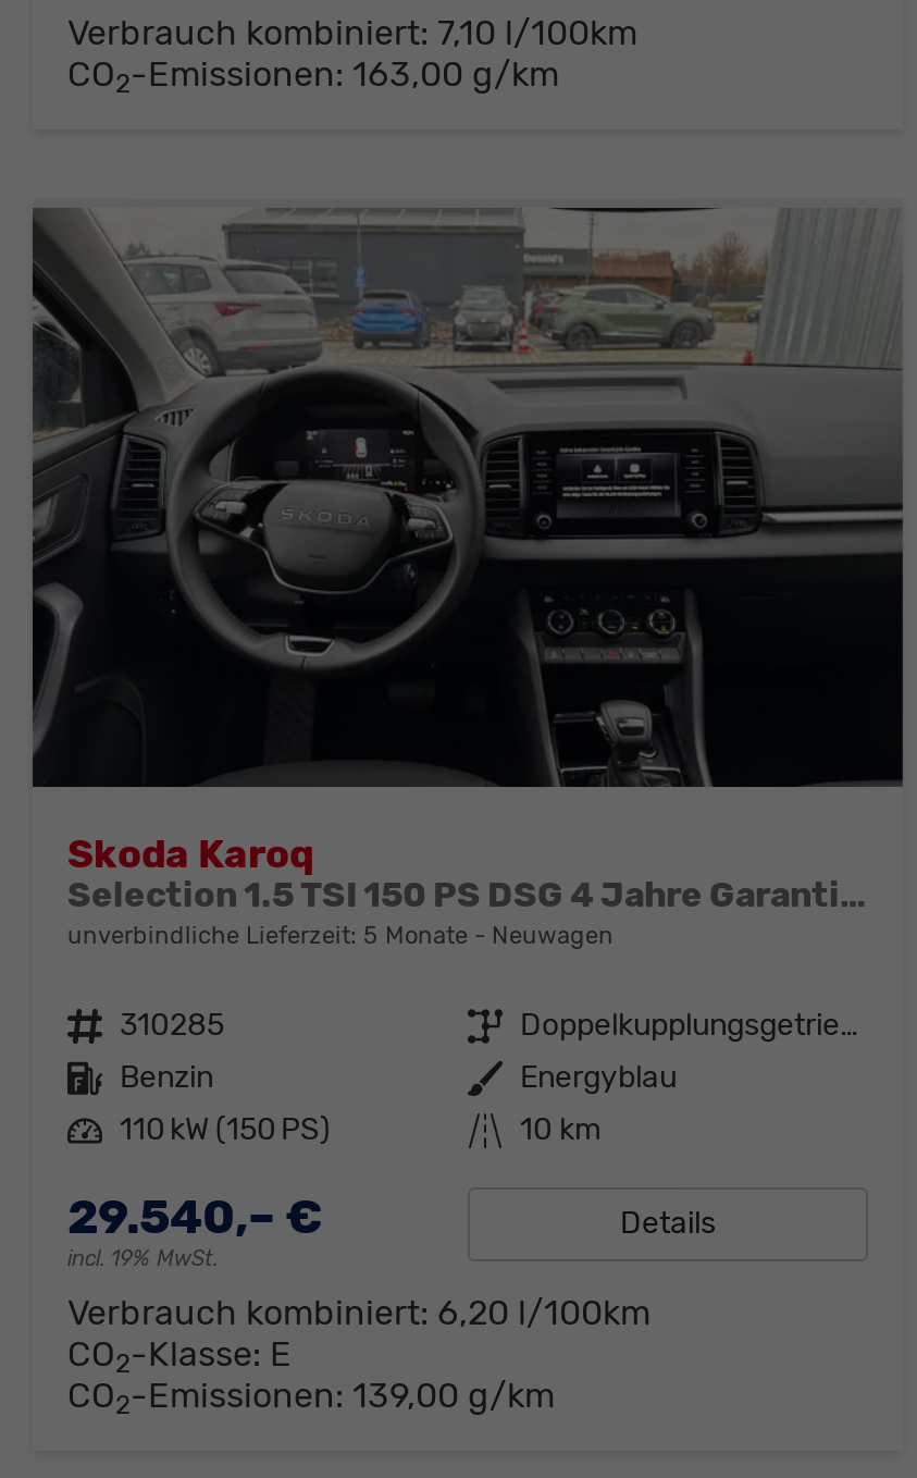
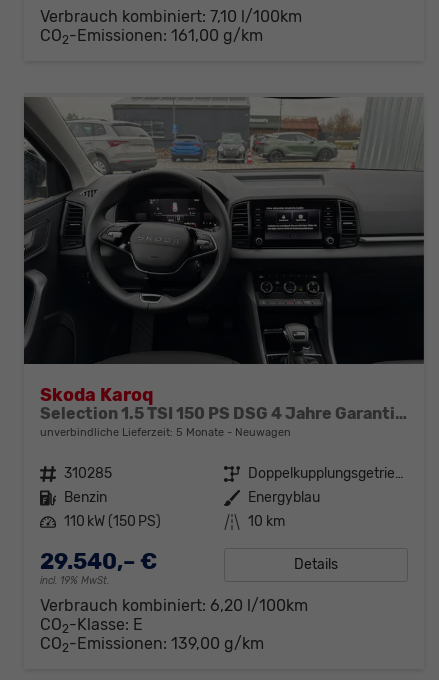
- CO2-Emissionen: 163,00 g/km
+ CO2-Emissionen: 161,00 g/km
